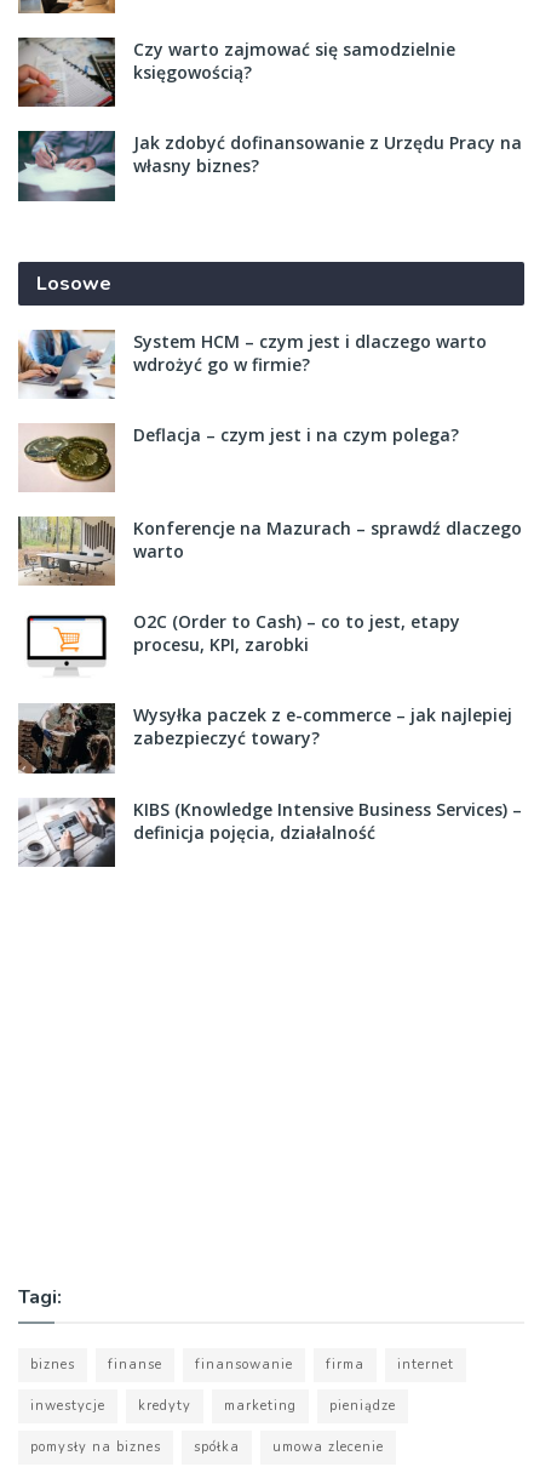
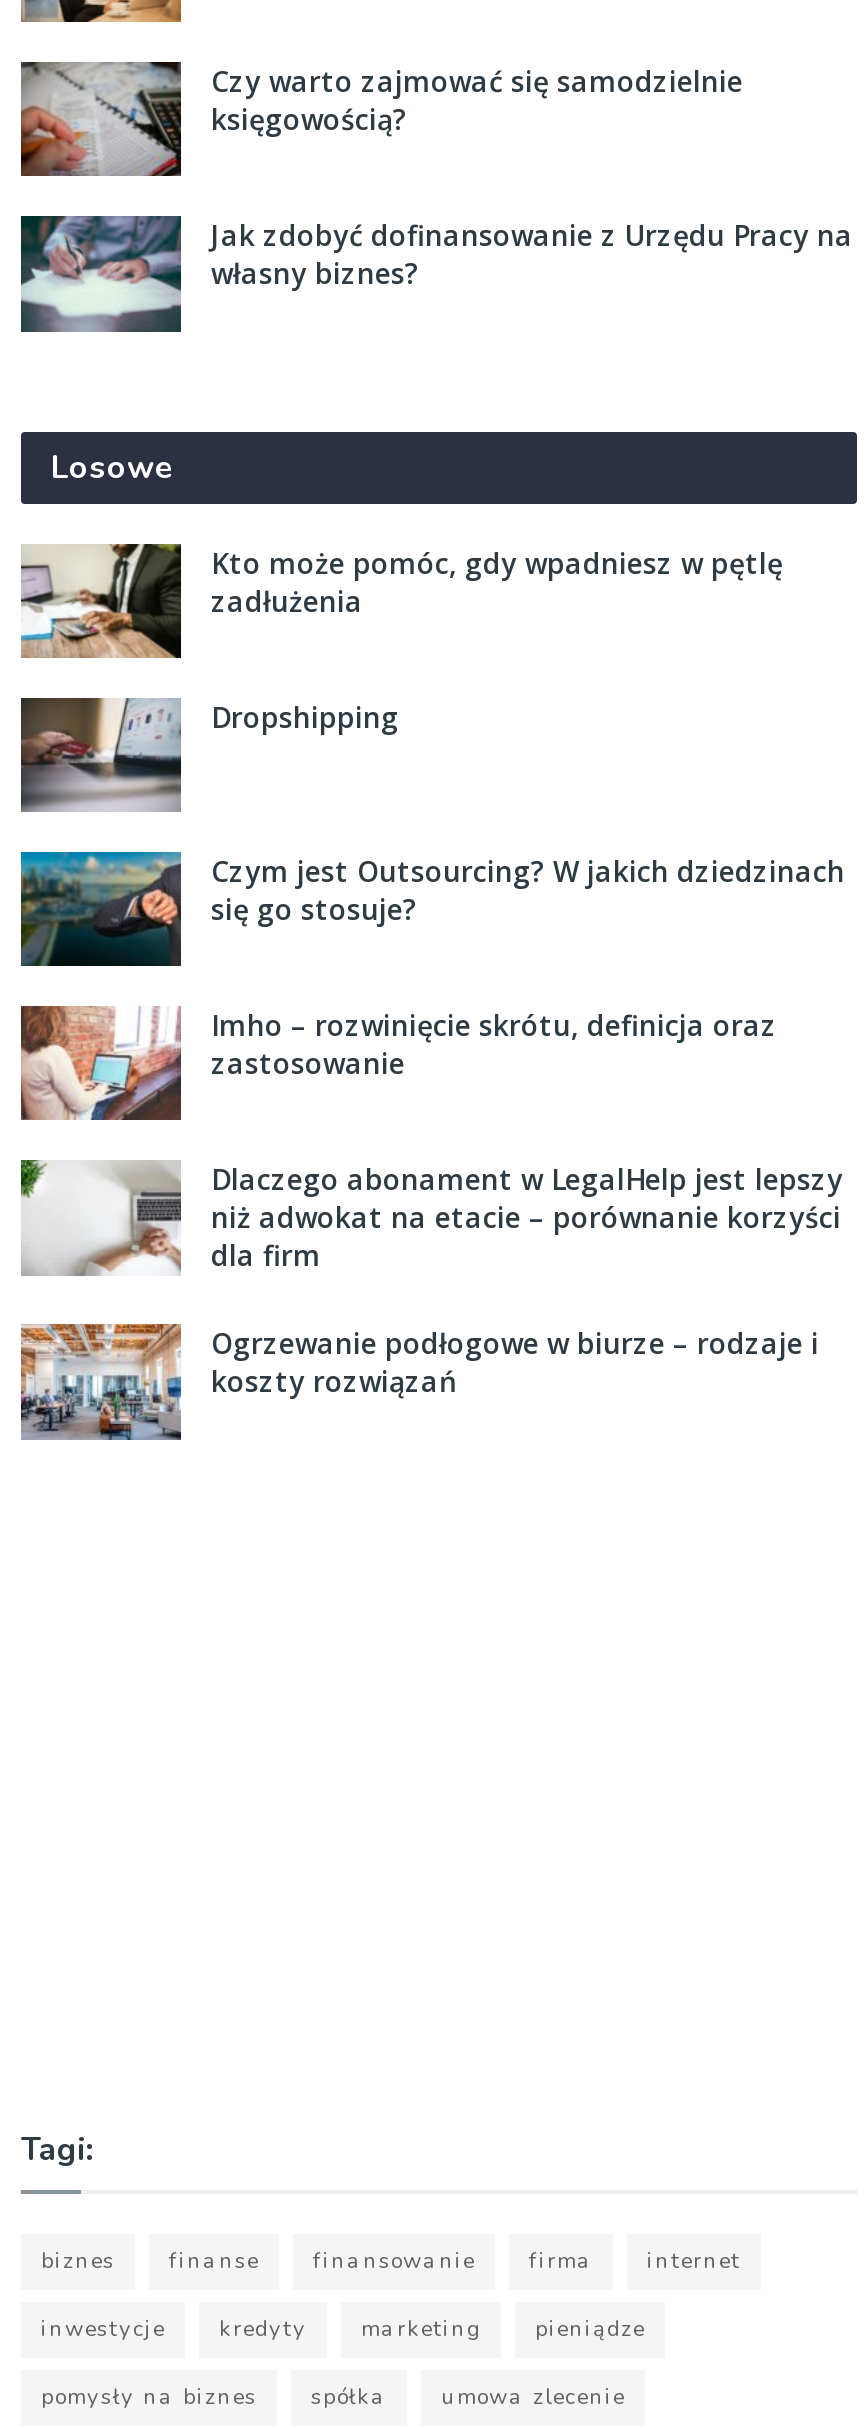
- [image]
- System HCM – czym jest i dlaczego warto
- wdrożyć go w firmie?
+ [image]
+ Kto może pomóc, gdy wpadniesz w pętlę
+ zadłużenia

- [image]
- Deflacja – czym jest i na czym polega?
+ [image]
+ Dropshipping

- [image]
- Konferencje na Mazurach – sprawdź dlaczego
- warto
+ [image]
+ Czym jest Outsourcing? W jakich dziedzinach
+ się go stosuje?

- [image]
- O2C (Order to Cash) – co to jest, etapy
- procesu, KPI, zarobki
+ [image]
+ Imho – rozwinięcie skrótu, definicja oraz
+ zastosowanie

- [image]
- Wysyłka paczek z e-commerce – jak najlepiej
- zabezpieczyć towary?
+ [image]
+ Dlaczego abonament w LegalHelp jest lepszy
+ niż adwokat na etacie – porównanie korzyści
+ dla firm

- [image]
- KIBS (Knowledge Intensive Business Services) –
- definicja pojęcia, działalność
+ [image]
+ Ogrzewanie podłogowe w biurze – rodzaje i
+ koszty rozwiązań
